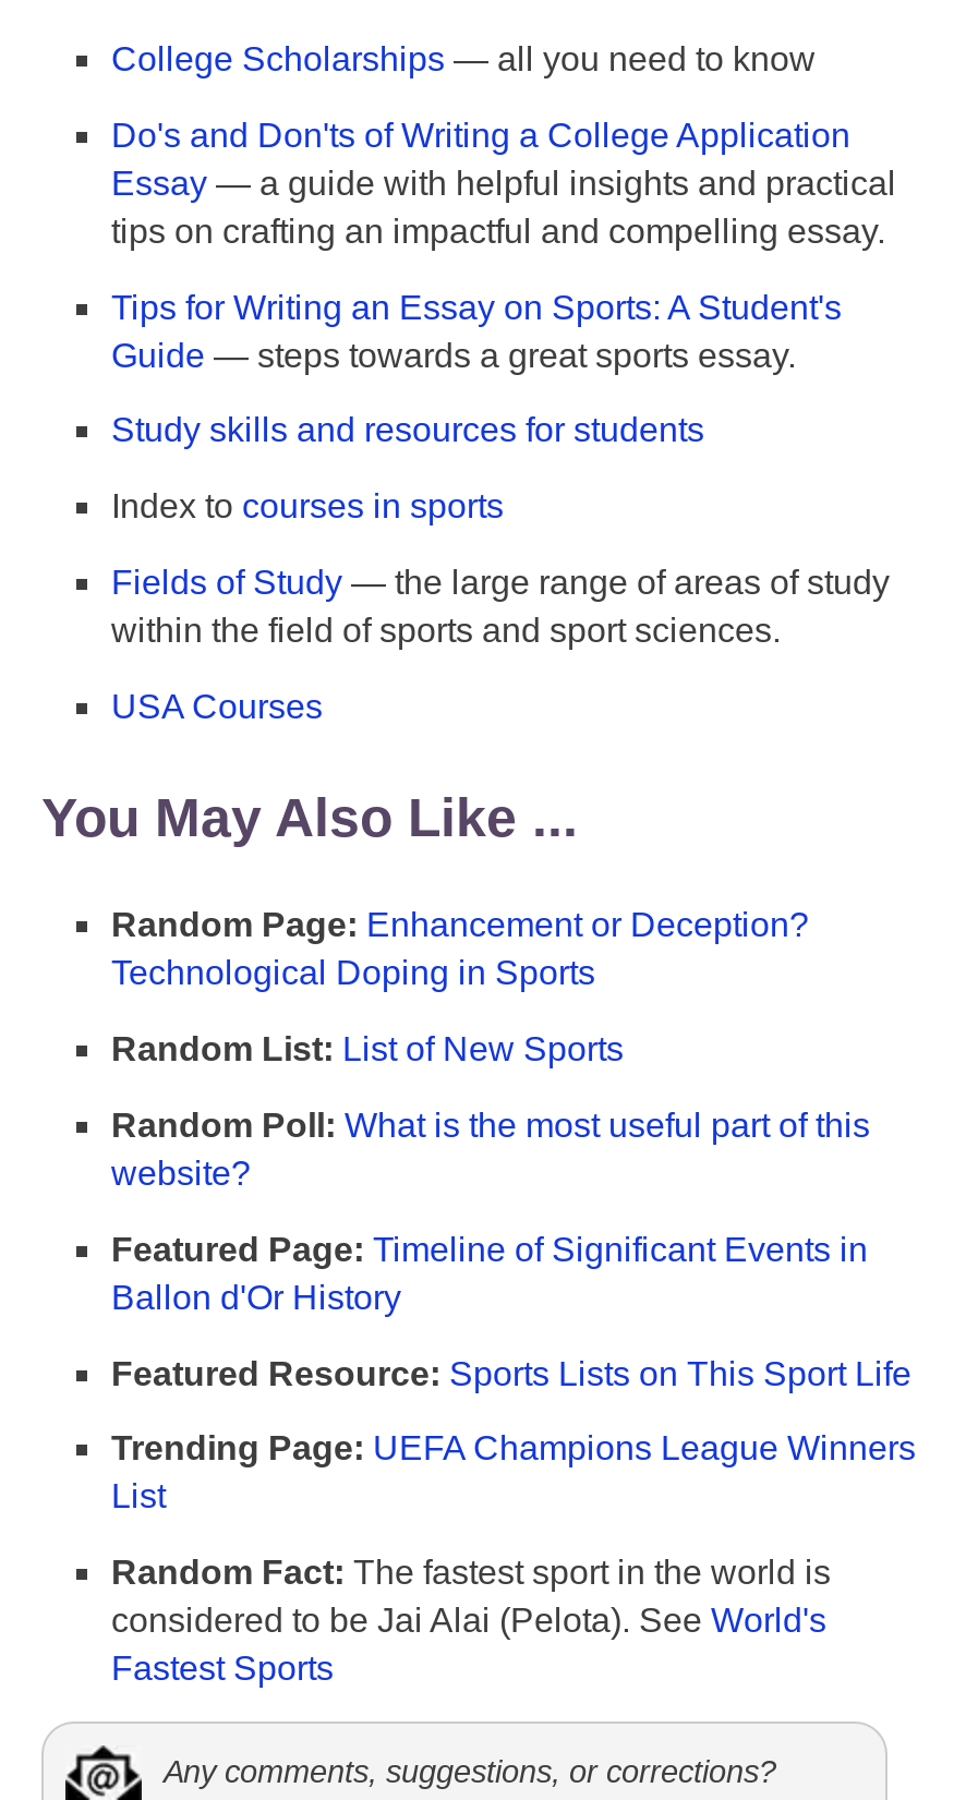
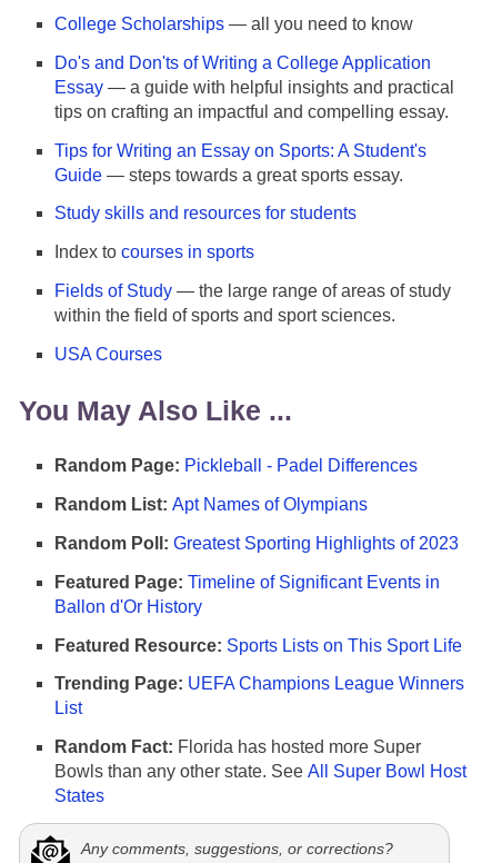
- Random Page: Enhancement or Deception?
- Technological Doping in Sports
+ Random Page: Pickleball - Padel Differences

- Random List: List of New Sports
+ Random List: Apt Names of Olympians

- Random Poll: What is the most useful part of this
- website?
+ Random Poll: Greatest Sporting Highlights of 2023

- Random Fact: The fastest sport in the world is
- considered to be Jai Alai (Pelota). See World's
- Fastest Sports
+ Random Fact: Florida has hosted more Super
+ Bowls than any other state. See All Super Bowl Host
+ States
